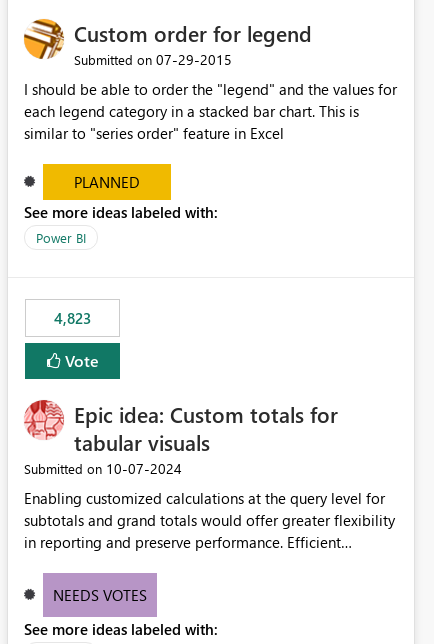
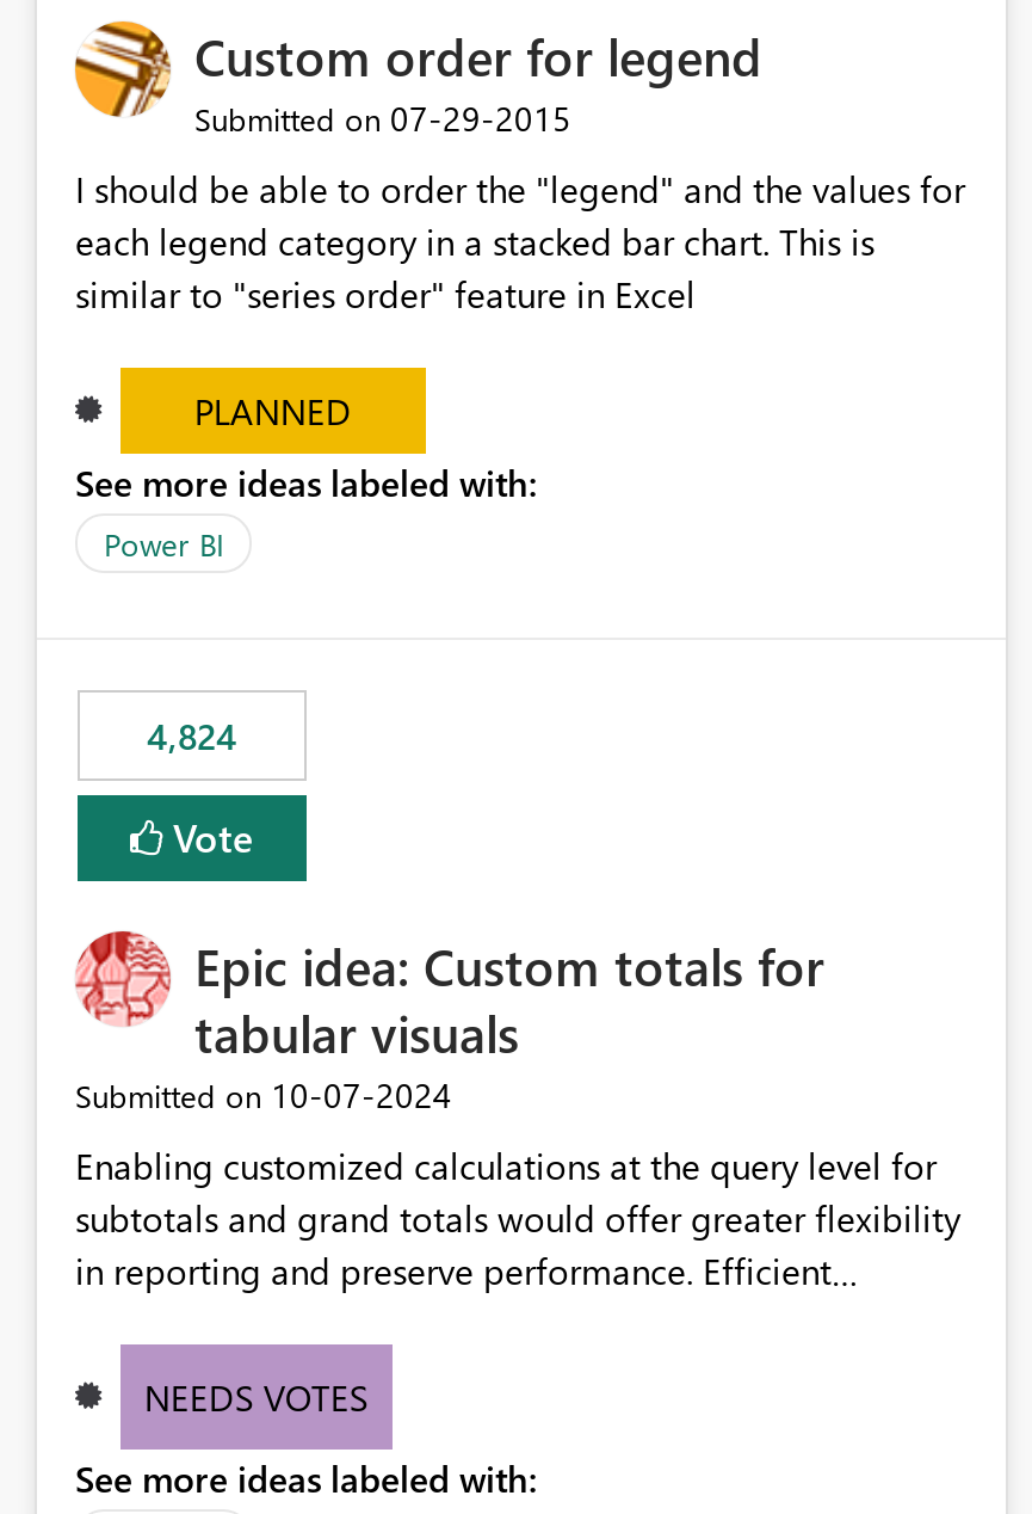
- 4,823
+ 4,824
